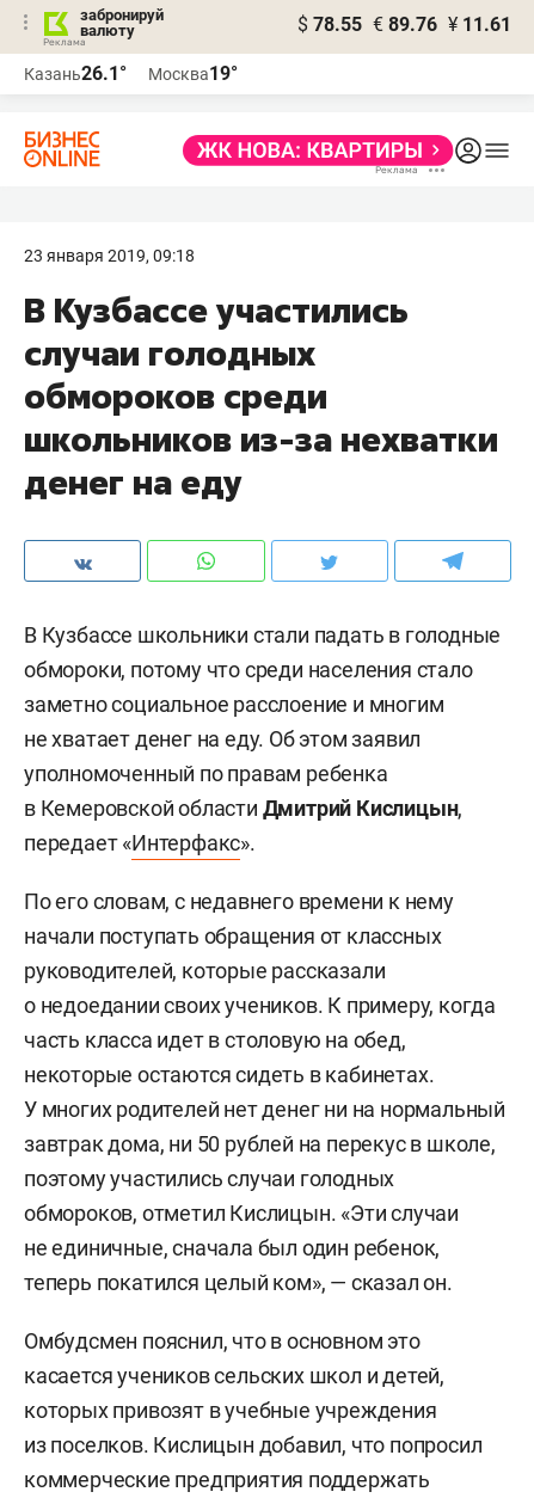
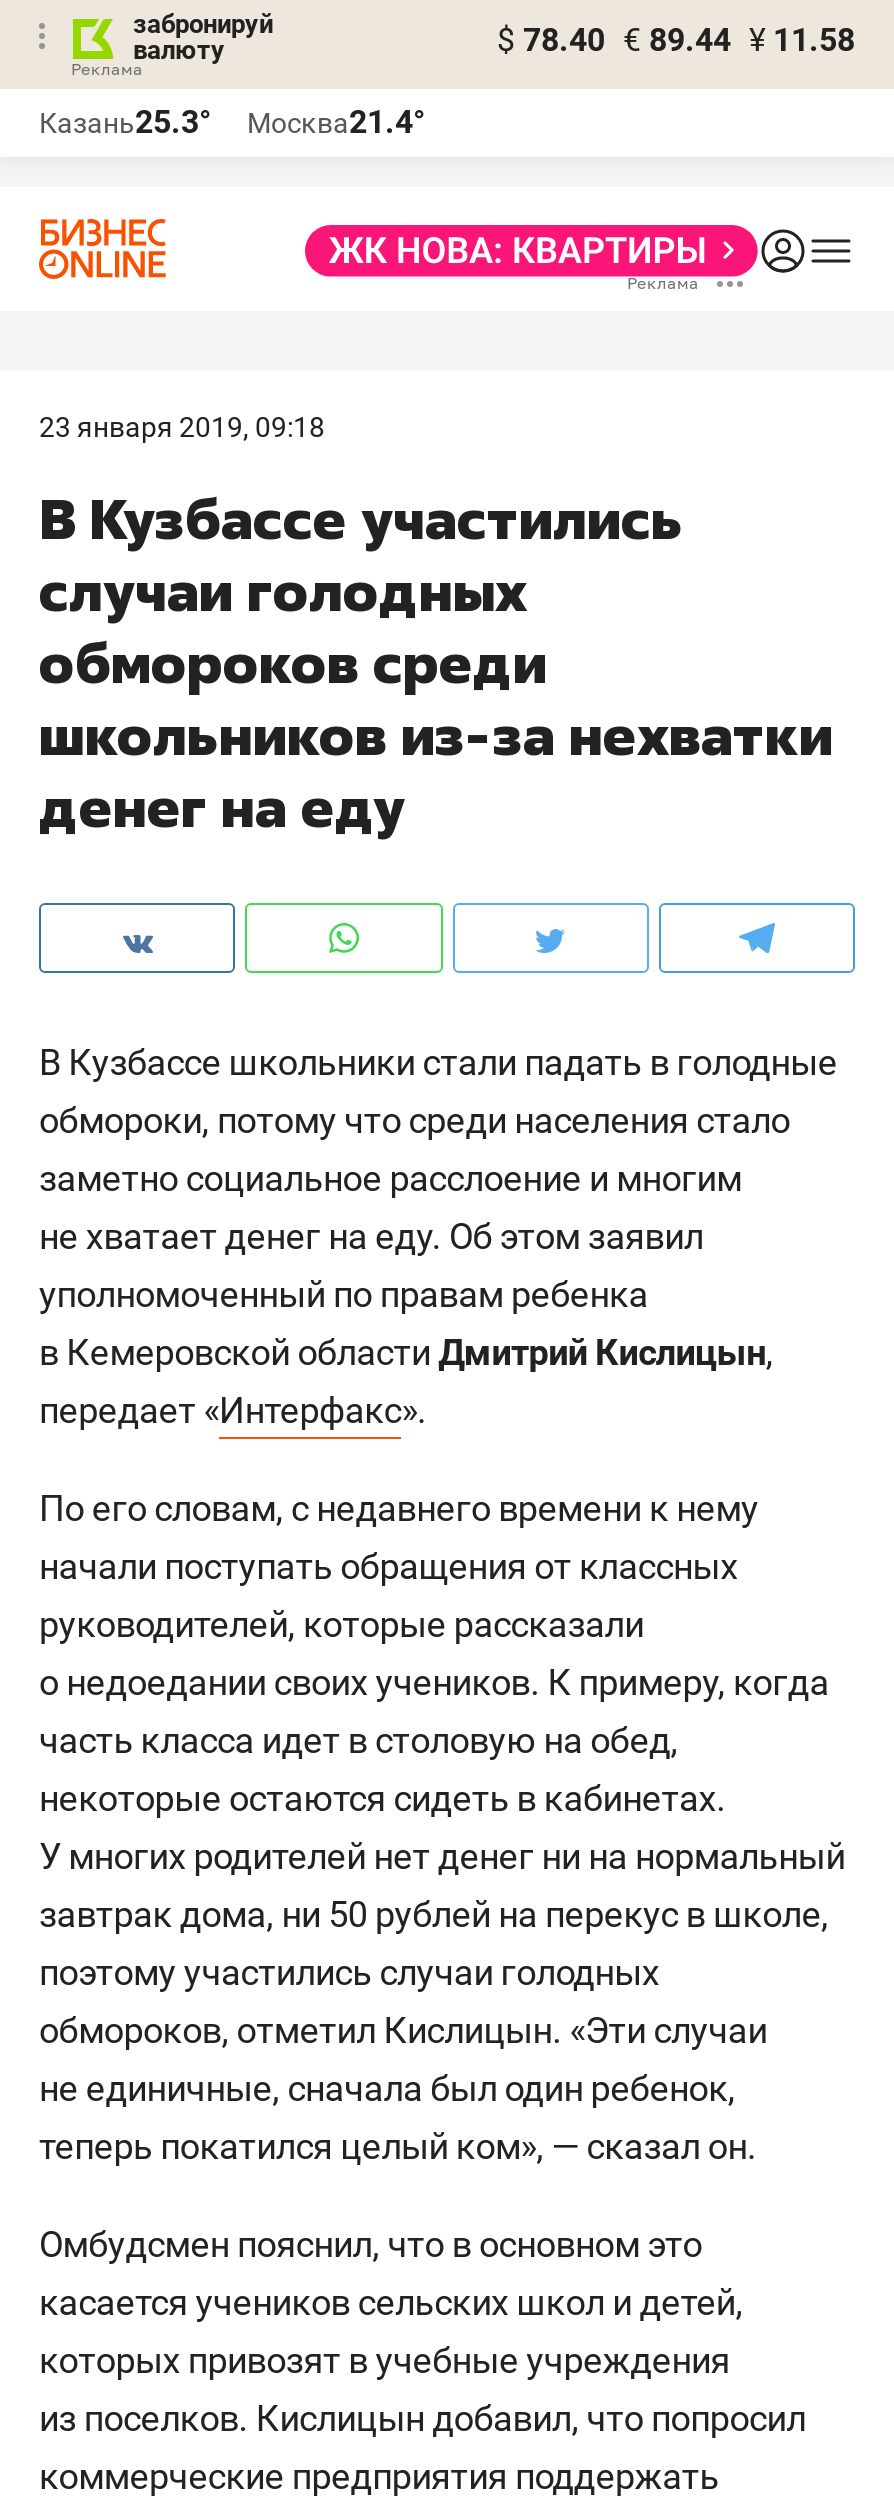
- $ 78.55 € 89.76 ¥ 11.61
+ $ 78.40 € 89.44 ¥ 11.58

- Казань26.1°
+ Казань25.3°

- Москва19°
+ Москва21.4°
